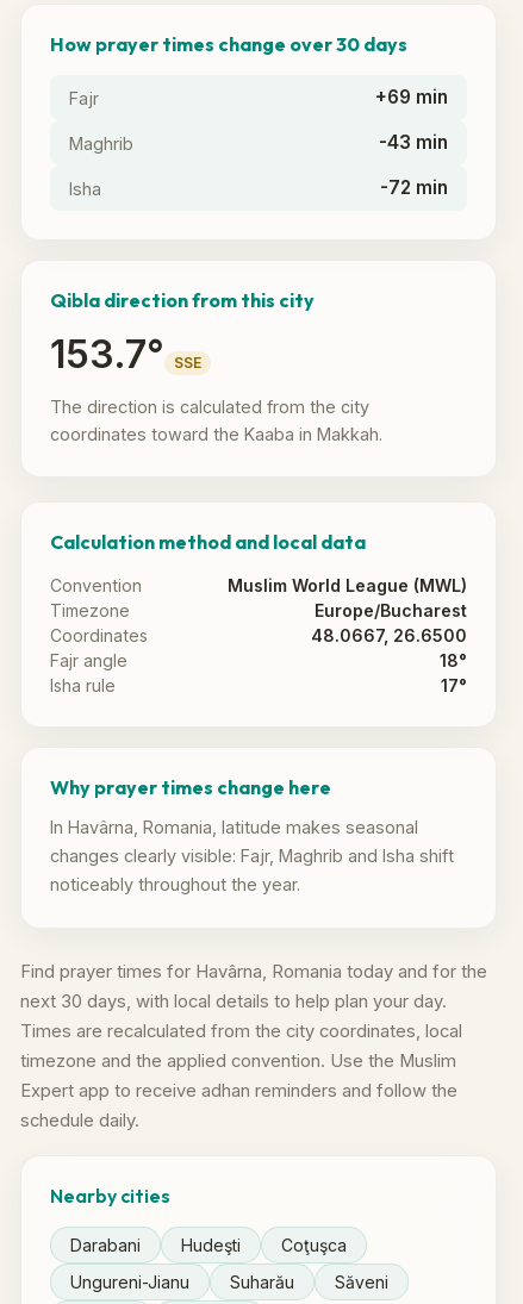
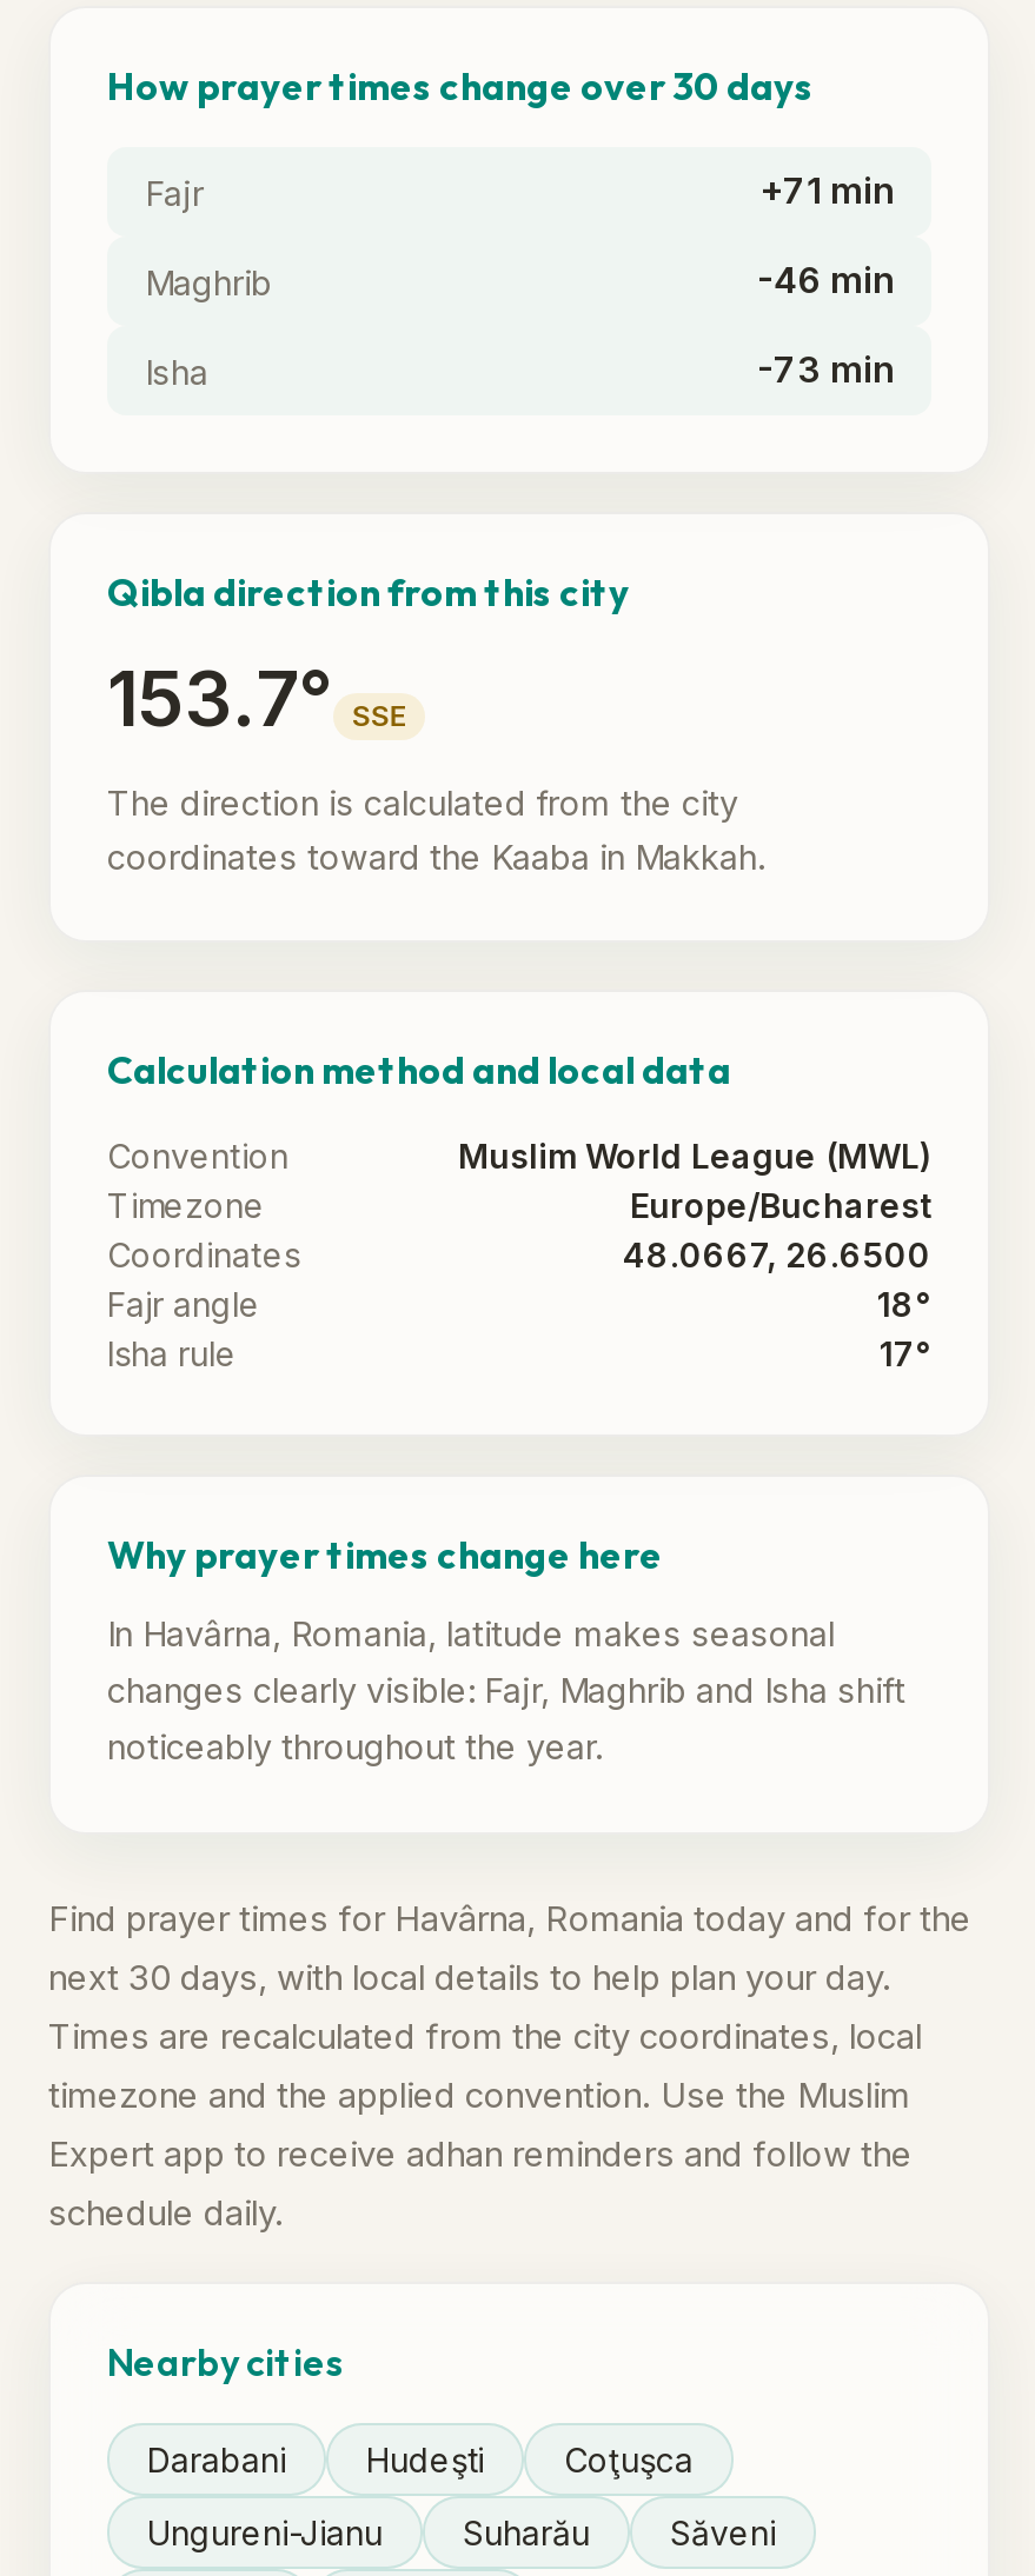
- +69 min
+ +71 min

- -43 min
+ -46 min

- -72 min
+ -73 min
